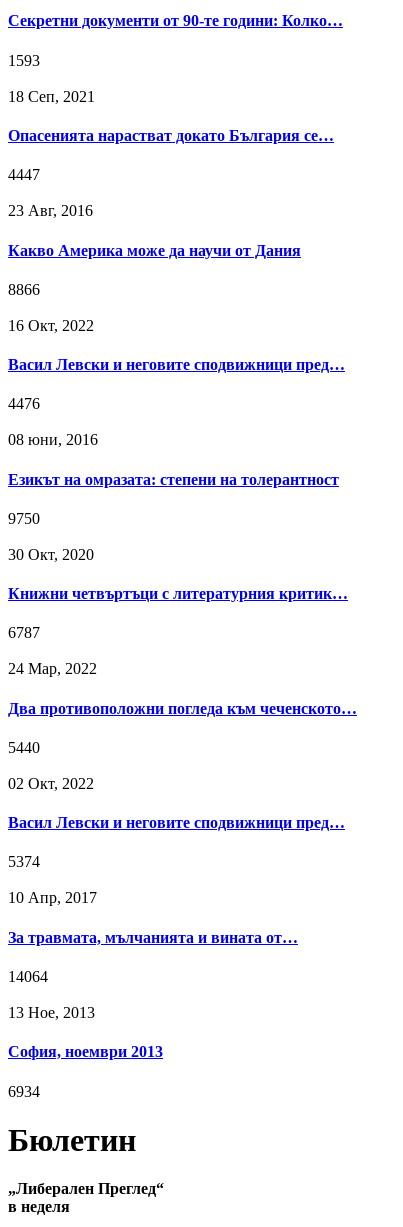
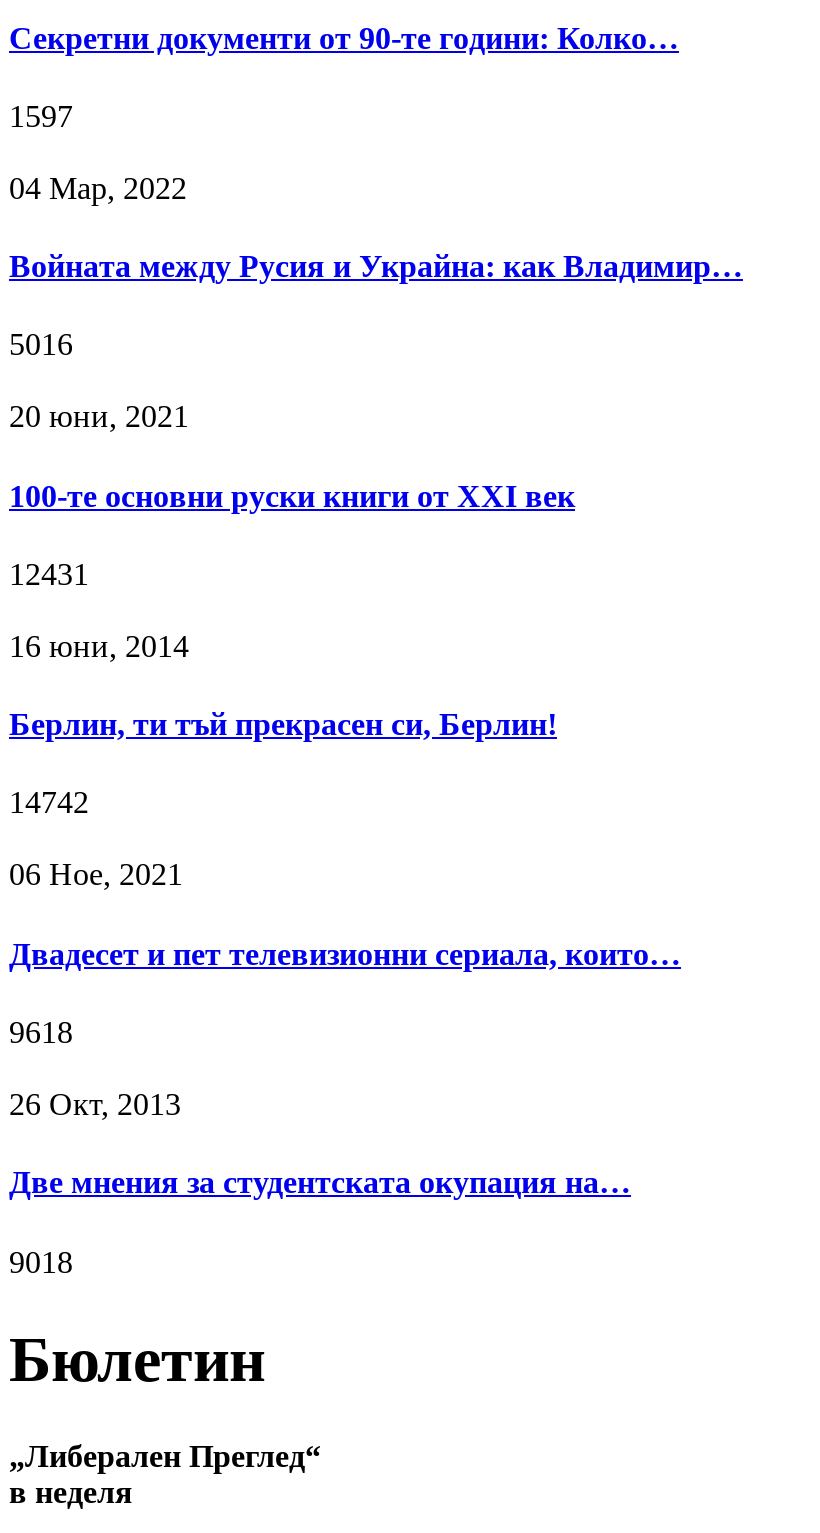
- 1593
- 18 Сeп, 2021
- Опасенията нарастват докато България се…
- 4447
- 23 Авг, 2016
- Какво Америка може да научи от Дания
- 8866
- 16 Окт, 2022
- Васил Левски и неговите сподвижници пред…
- 4476
- 08 юни, 2016
- Езикът на омразата: степени на толерантност
- 9750
- 30 Окт, 2020
- Книжни четвъртъци с литературния критик…
- 6787
- 24 Мар, 2022
- Два противоположни погледа към чеченското…
- 5440
- 02 Окт, 2022
- Васил Левски и неговите сподвижници пред…
- 5374
- 10 Апр, 2017
- За травмата, мълчанията и вината от…
- 14064
- 13 Ное, 2013
- София, ноември 2013
- 6934
+ 1597
+ 04 Мар, 2022
+ Войната между Русия и Украйна: как Владимир…
+ 5016
+ 20 юни, 2021
+ 100-те основни руски книги от XXI век
+ 12431
+ 16 юни, 2014
+ Берлин, ти тъй прекрасен си, Берлин!
+ 14742
+ 06 Ное, 2021
+ Двадесет и пет телевизионни сериала, които…
+ 9618
+ 26 Окт, 2013
+ Две мнения за студентската окупация на…
+ 9018
